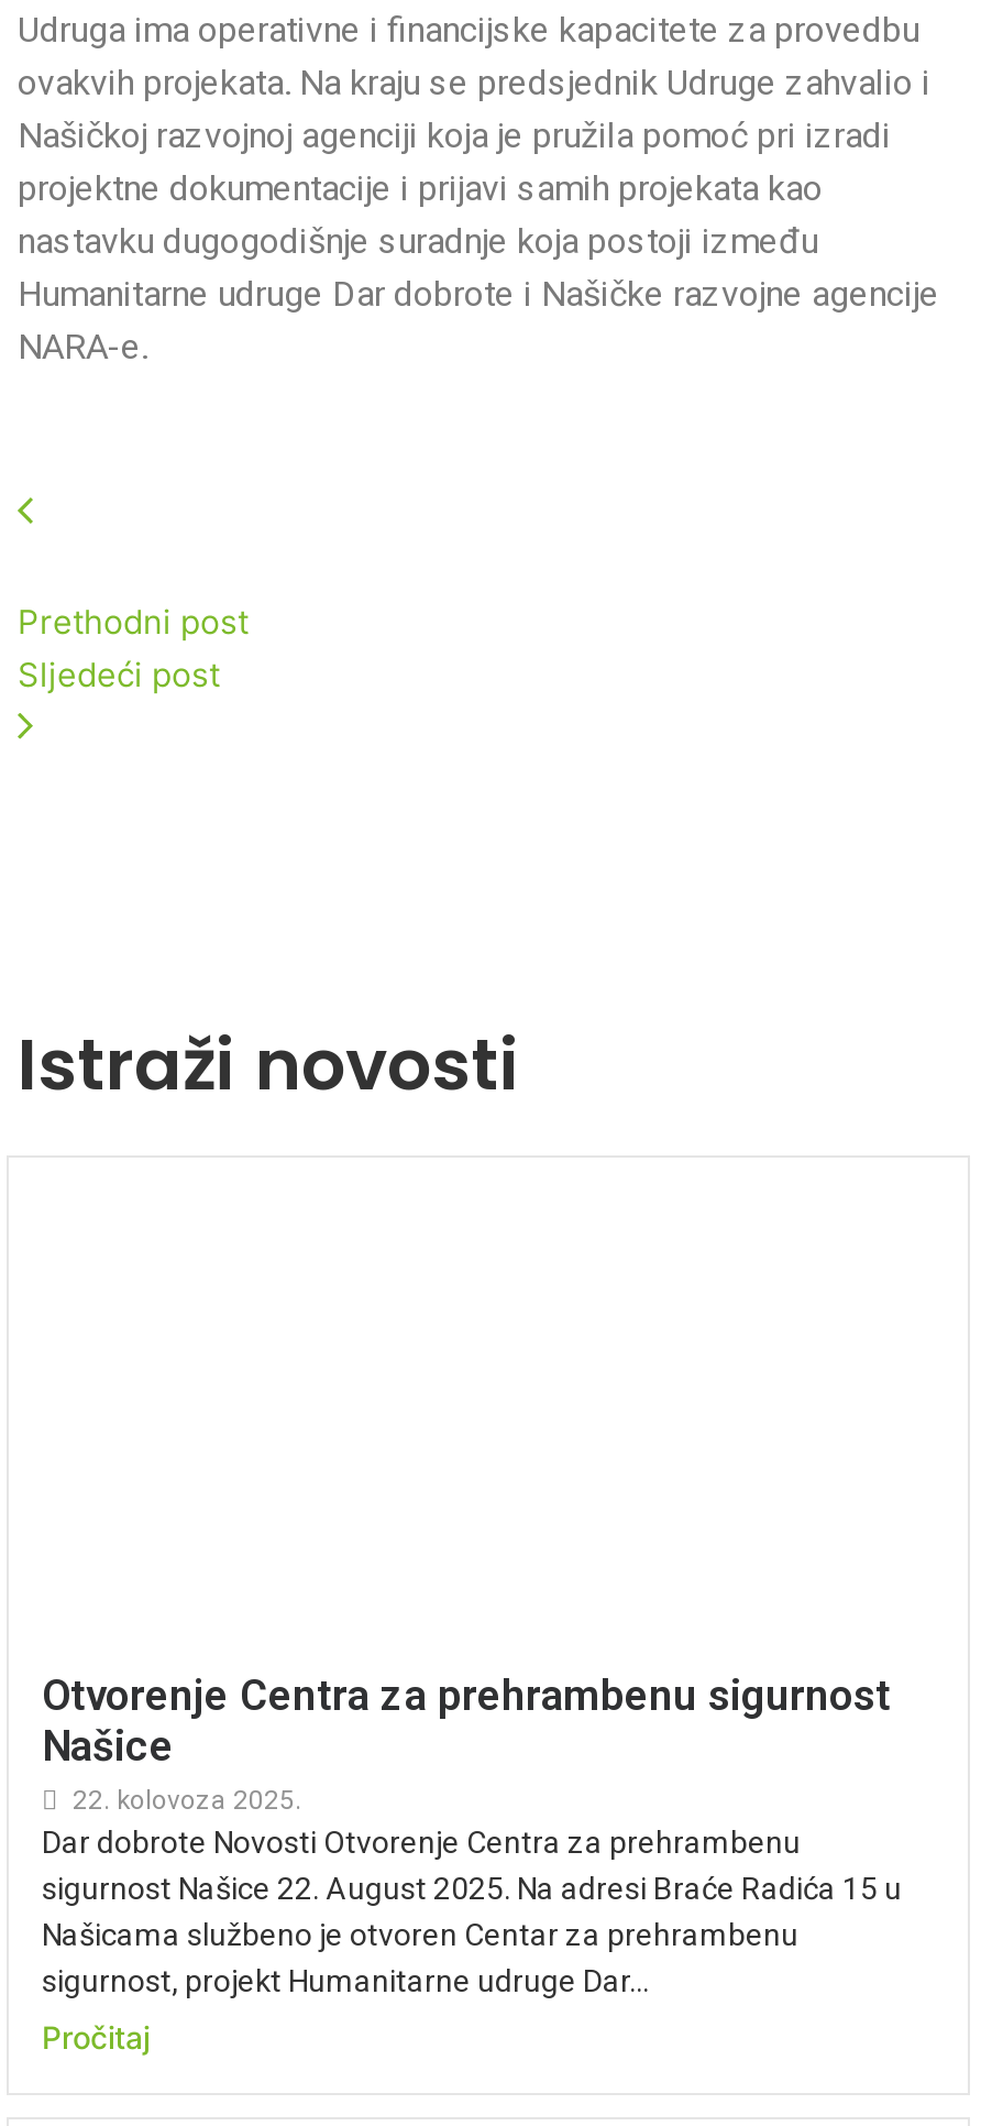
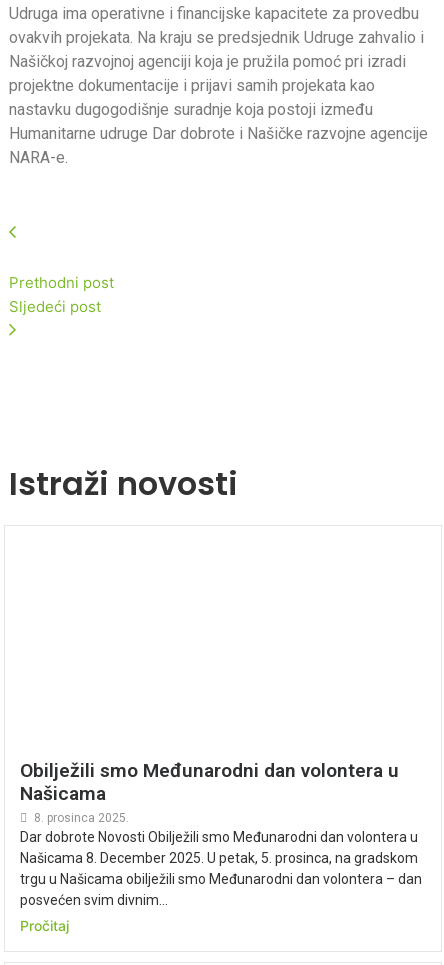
- Otvorenje Centra za prehrambenu sigurnost
- Našice
- 22. kolovoza 2025.
- Dar dobrote Novosti Otvorenje Centra za prehrambenu
- sigurnost Našice 22. August 2025. Na adresi Braće Radića 15 u
- Našicama službeno je otvoren Centar za prehrambenu
- sigurnost, projekt Humanitarne udruge Dar...
+ Obilježili smo Međunarodni dan volontera u
+ Našicama
+ 8. prosinca 2025.
+ Dar dobrote Novosti Obilježili smo Međunarodni dan volontera u
+ Našicama 8. December 2025. U petak, 5. prosinca, na gradskom
+ trgu u Našicama obilježili smo Međunarodni dan volontera – dan
+ posvećen svim divnim...
